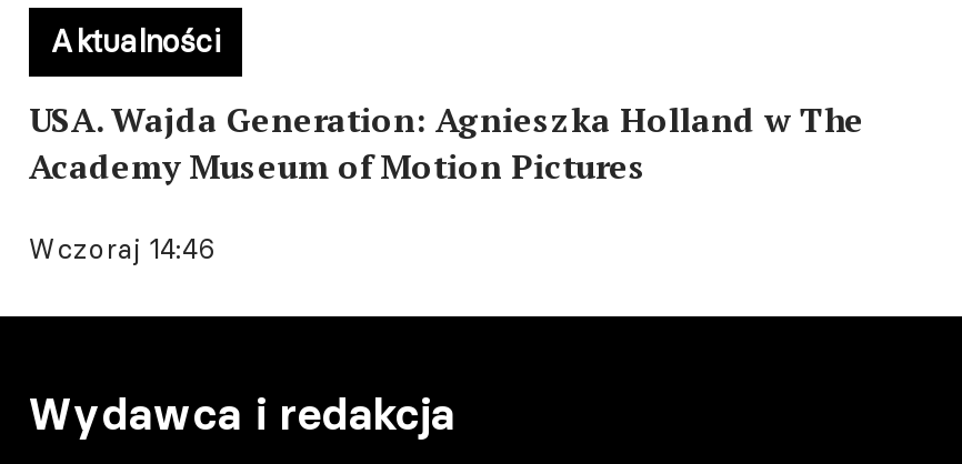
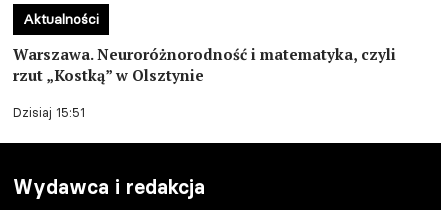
- USA. Wajda Generation: Agnieszka Holland w The
- Academy Museum of Motion Pictures
+ Warszawa. Neuroróżnorodność i matematyka, czyli
+ rzut „Kostką” w Olsztynie

- Wczoraj 14:46
+ Dzisiaj 15:51
